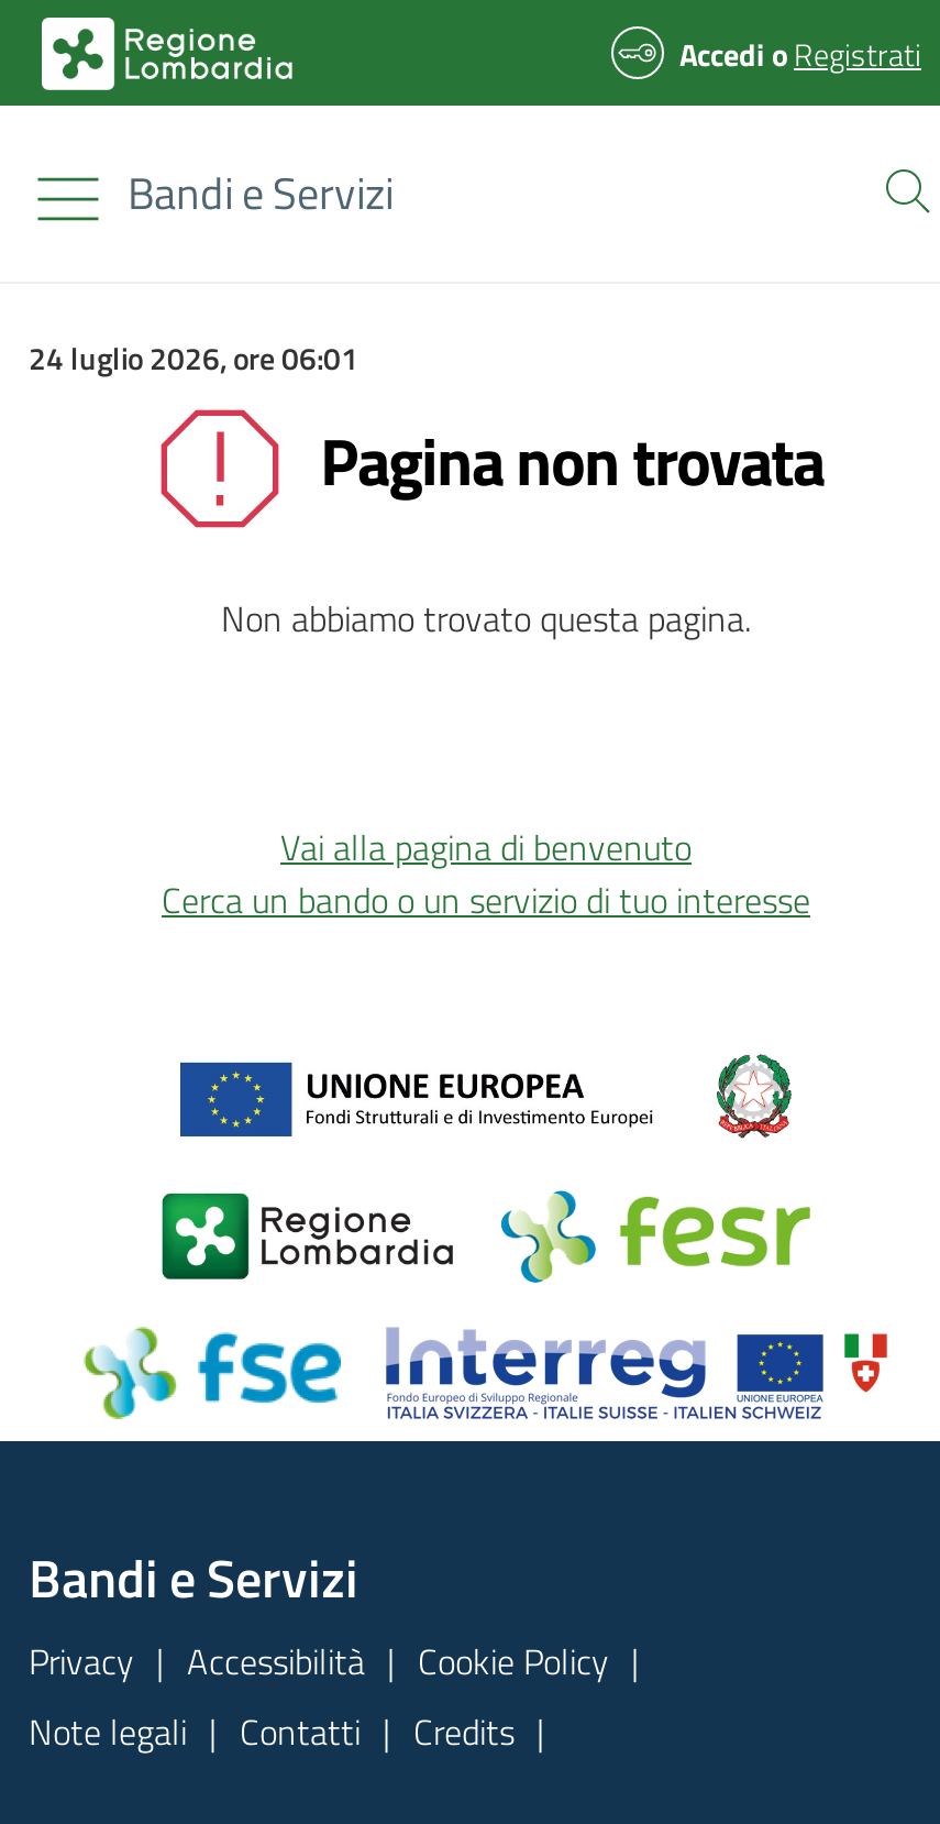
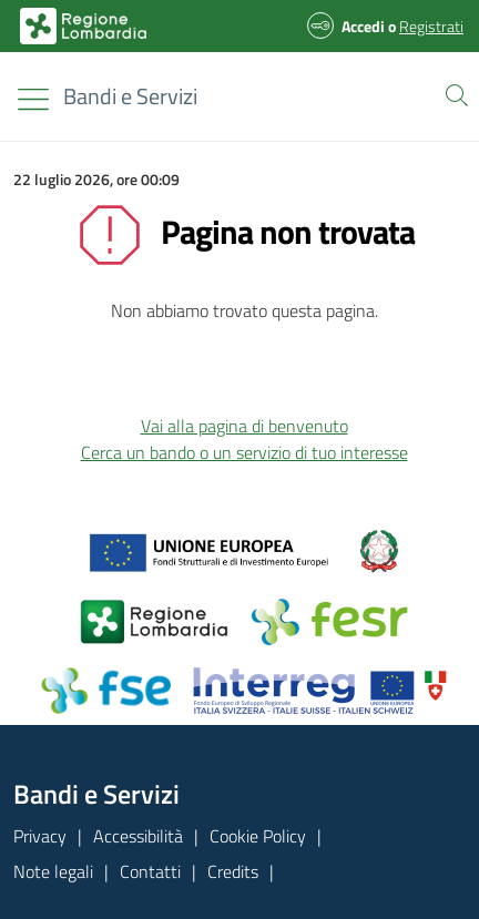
- 24 luglio 2026, ore 06:01
+ 22 luglio 2026, ore 00:09
